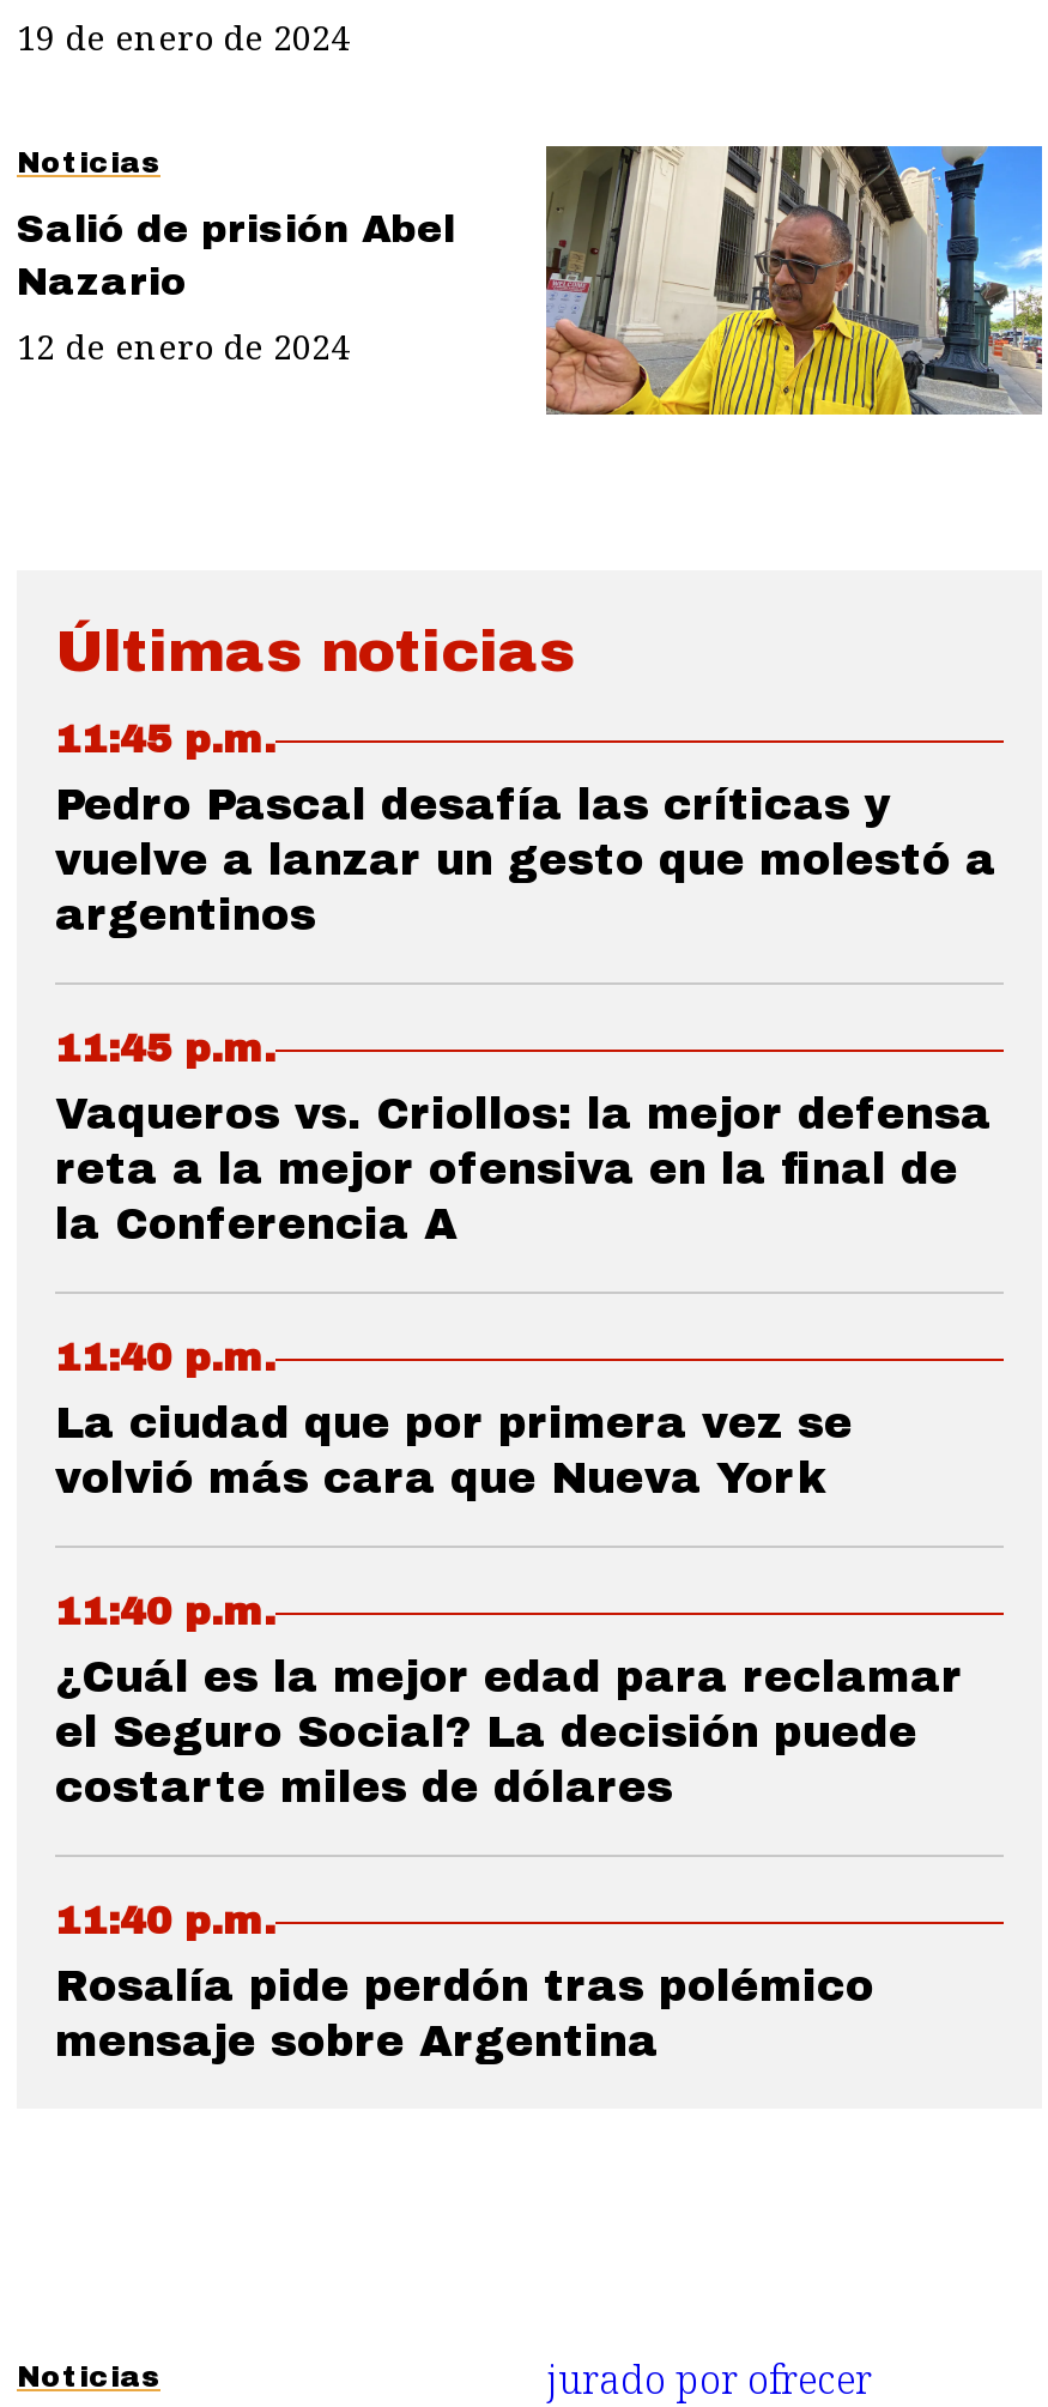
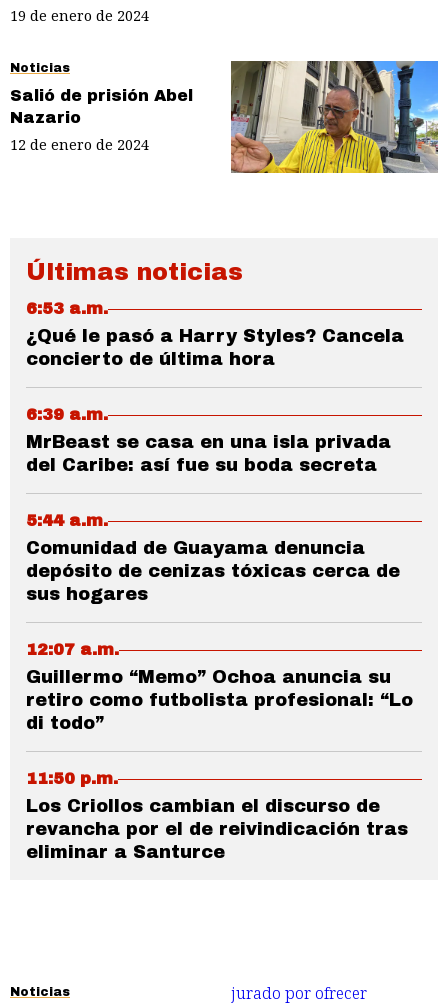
- 11:45 p.m.
- Pedro Pascal desafía las críticas y
- vuelve a lanzar un gesto que molestó a
- argentinos
+ 6:53 a.m.
+ ¿Qué le pasó a Harry Styles? Cancela
+ concierto de última hora

- 11:45 p.m.
- Vaqueros vs. Criollos: la mejor defensa
- reta a la mejor ofensiva en la final de
- la Conferencia A
+ 6:39 a.m.
+ MrBeast se casa en una isla privada
+ del Caribe: así fue su boda secreta

- 11:40 p.m.
- La ciudad que por primera vez se
- volvió más cara que Nueva York
+ 5:44 a.m.
+ Comunidad de Guayama denuncia
+ depósito de cenizas tóxicas cerca de
+ sus hogares

- 11:40 p.m.
- ¿Cuál es la mejor edad para reclamar
- el Seguro Social? La decisión puede
- costarte miles de dólares
+ 12:07 a.m.
+ Guillermo “Memo” Ochoa anuncia su
+ retiro como futbolista profesional: “Lo
+ di todo”

- 11:40 p.m.
- Rosalía pide perdón tras polémico
- mensaje sobre Argentina
+ 11:50 p.m.
+ Los Criollos cambian el discurso de
+ revancha por el de reivindicación tras
+ eliminar a Santurce
